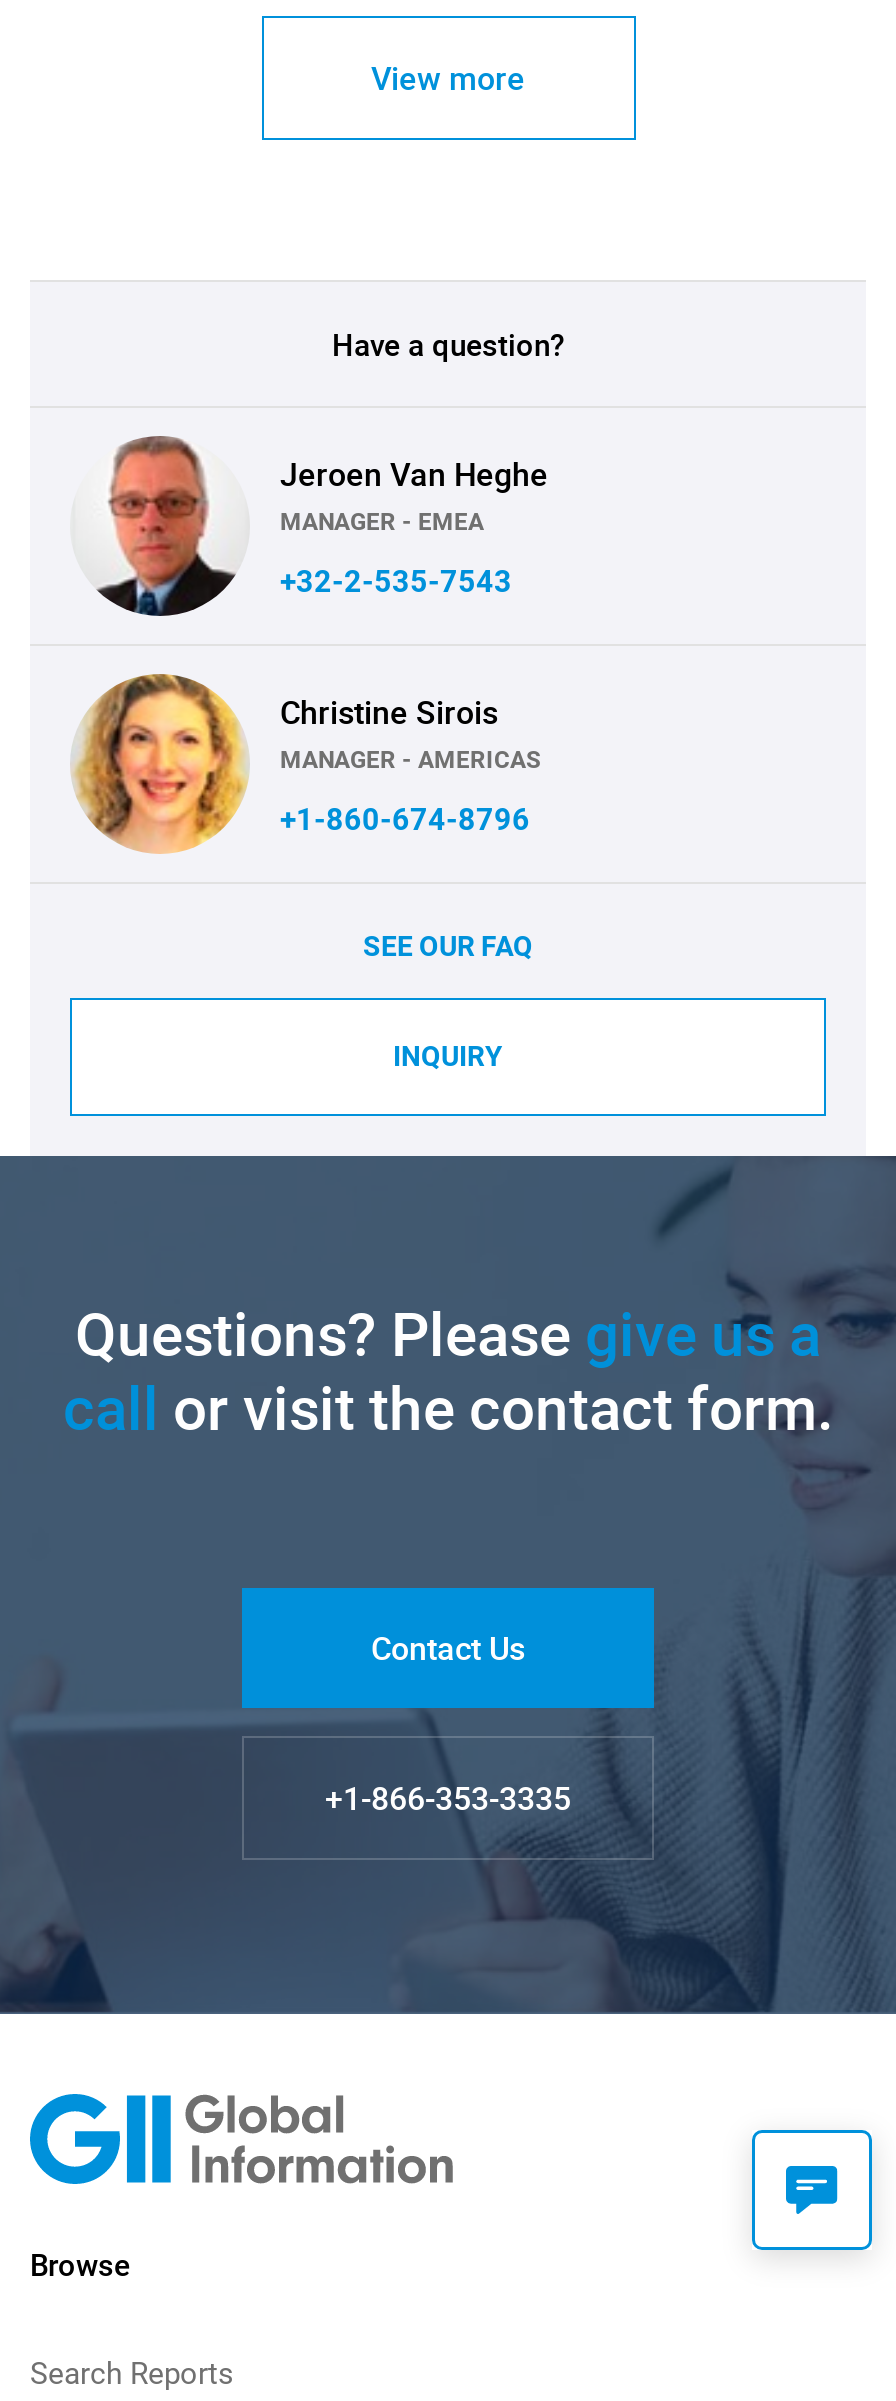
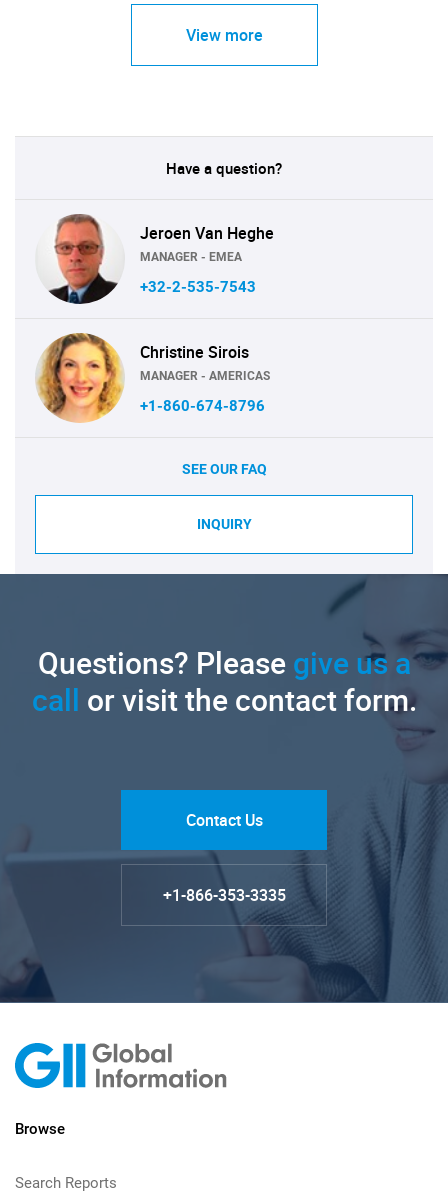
- [image]
